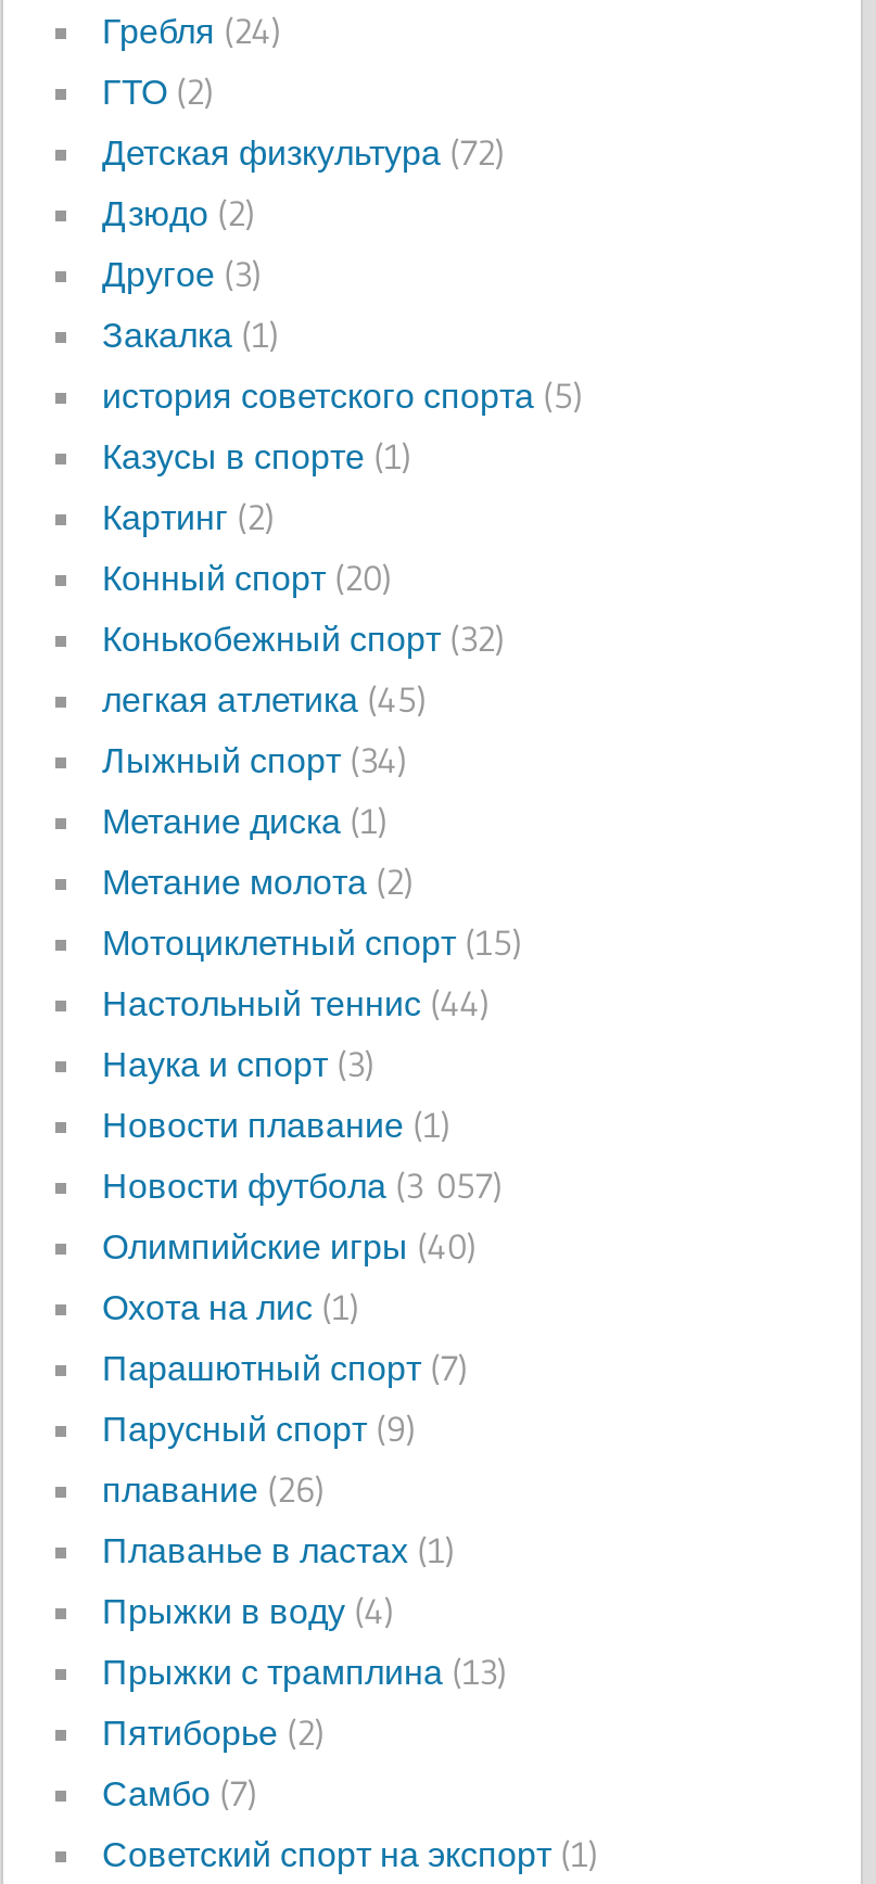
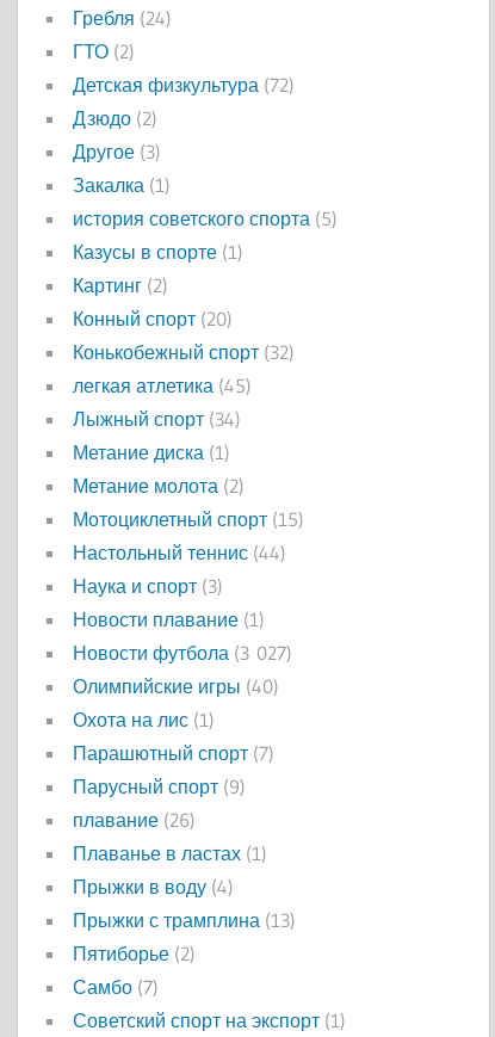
- Новости футбола (3 057)
+ Новости футбола (3 027)
